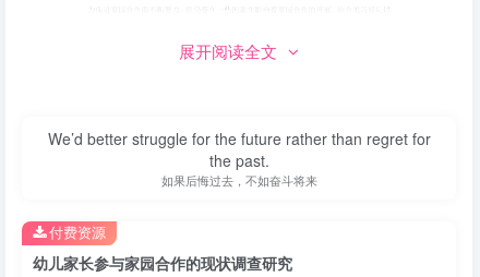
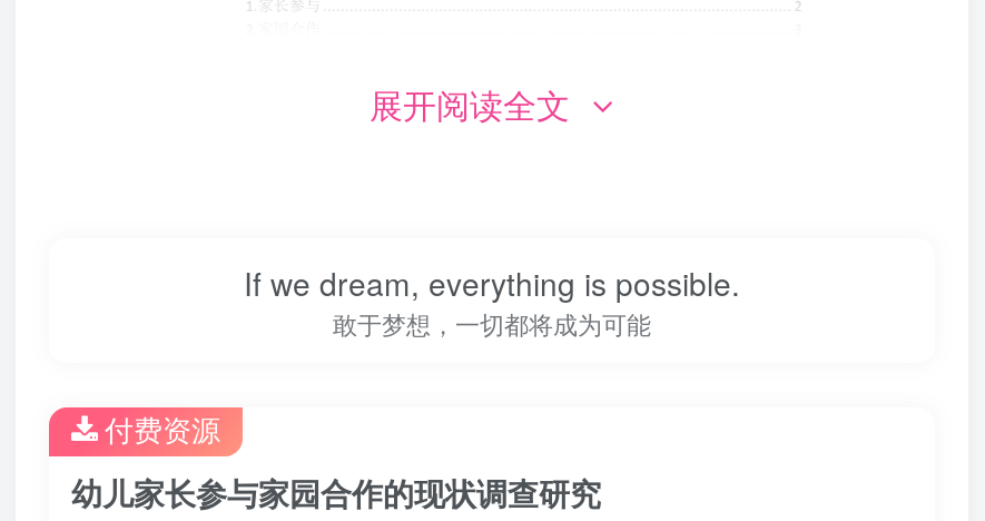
- We’d better struggle for the future rather than regret for
- the past.
- 如果后悔过去，不如奋斗将来
+ If we dream, everything is possible.
+ 敢于梦想，一切都将成为可能
